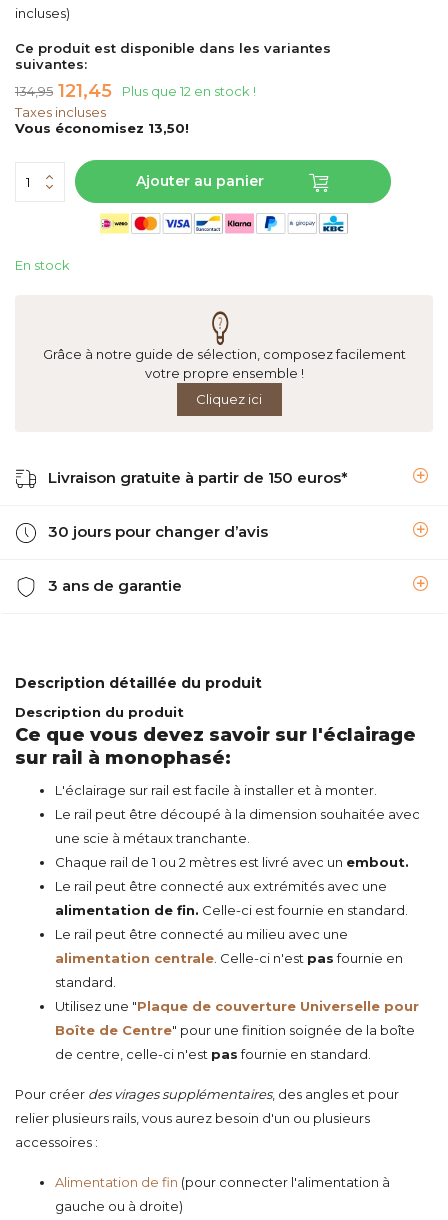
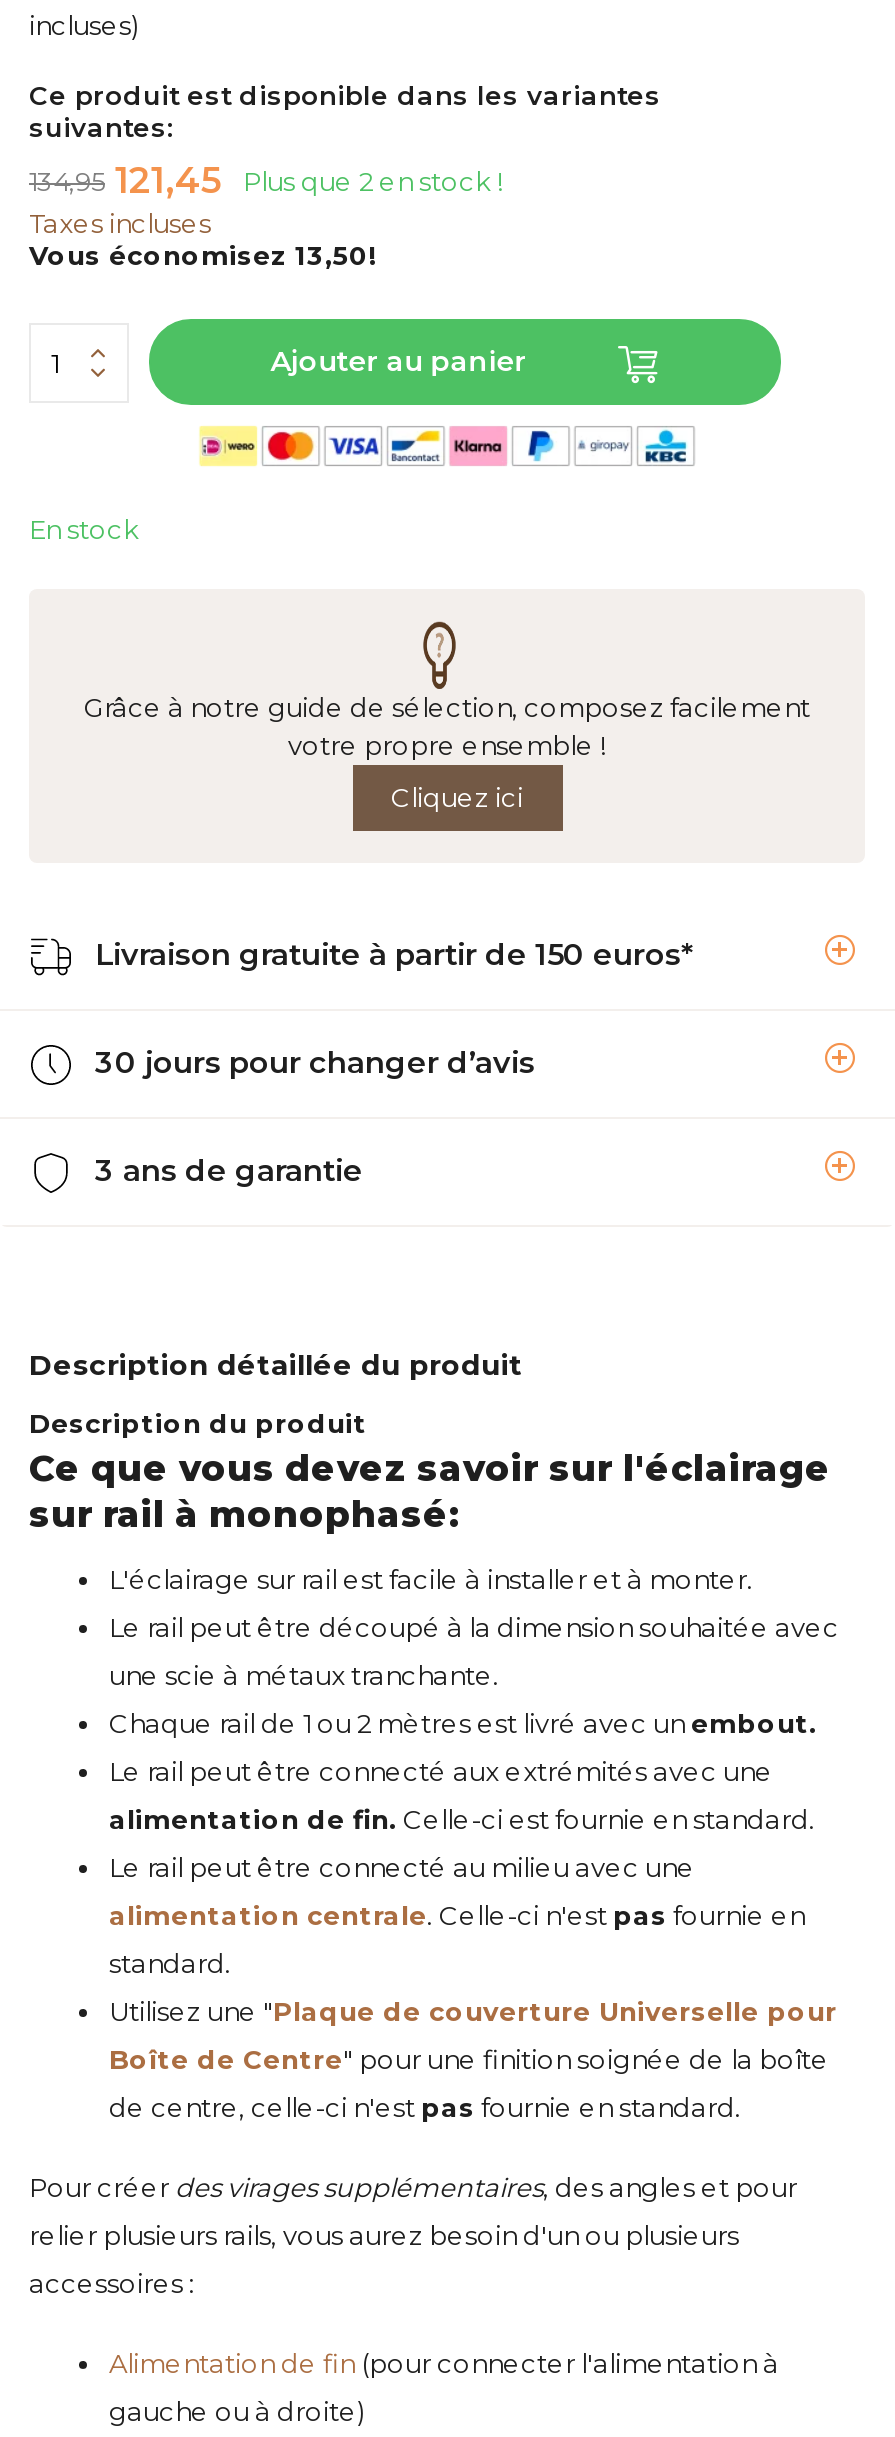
- Plus que 12 en stock !
+ Plus que 2 en stock !
